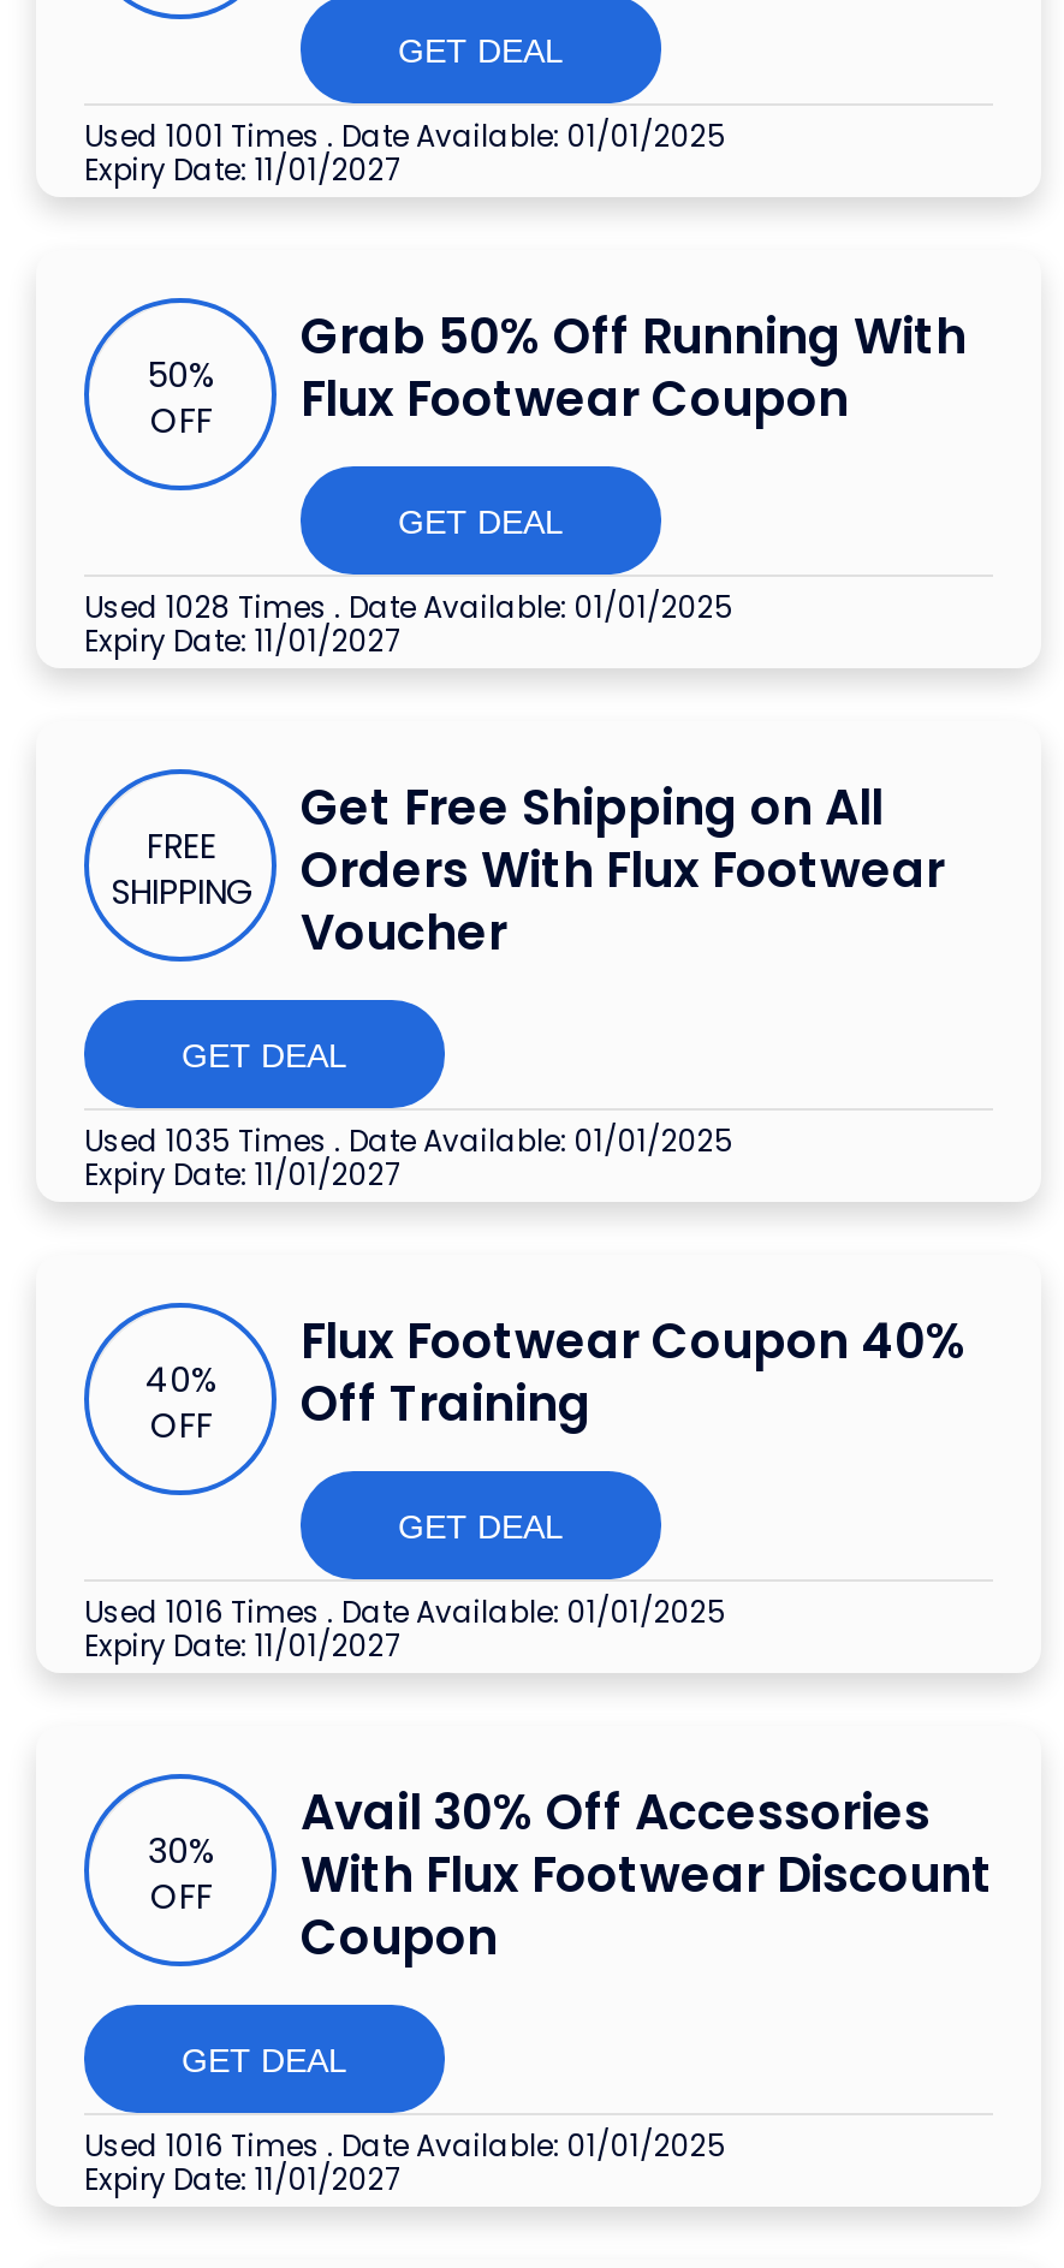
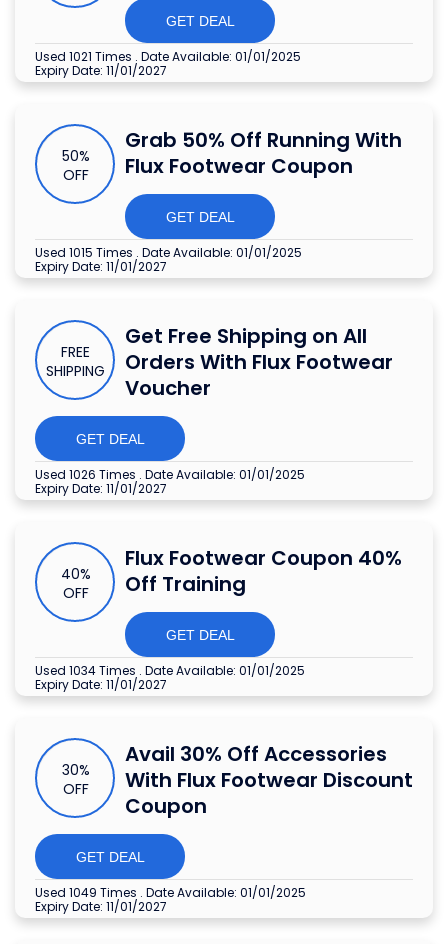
- Used 1001 Times. Date Available: 01/01/2025
+ Used 1021 Times. Date Available: 01/01/2025

- Used 1028 Times. Date Available: 01/01/2025
+ Used 1015 Times. Date Available: 01/01/2025

- Used 1035 Times. Date Available: 01/01/2025
+ Used 1026 Times. Date Available: 01/01/2025

- Used 1016 Times. Date Available: 01/01/2025
+ Used 1034 Times. Date Available: 01/01/2025

- Used 1016 Times. Date Available: 01/01/2025
+ Used 1049 Times. Date Available: 01/01/2025
